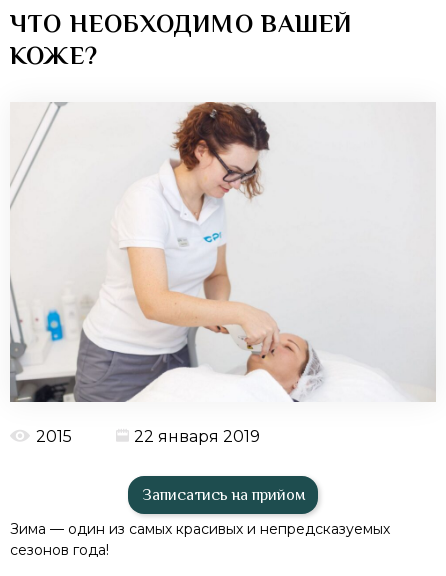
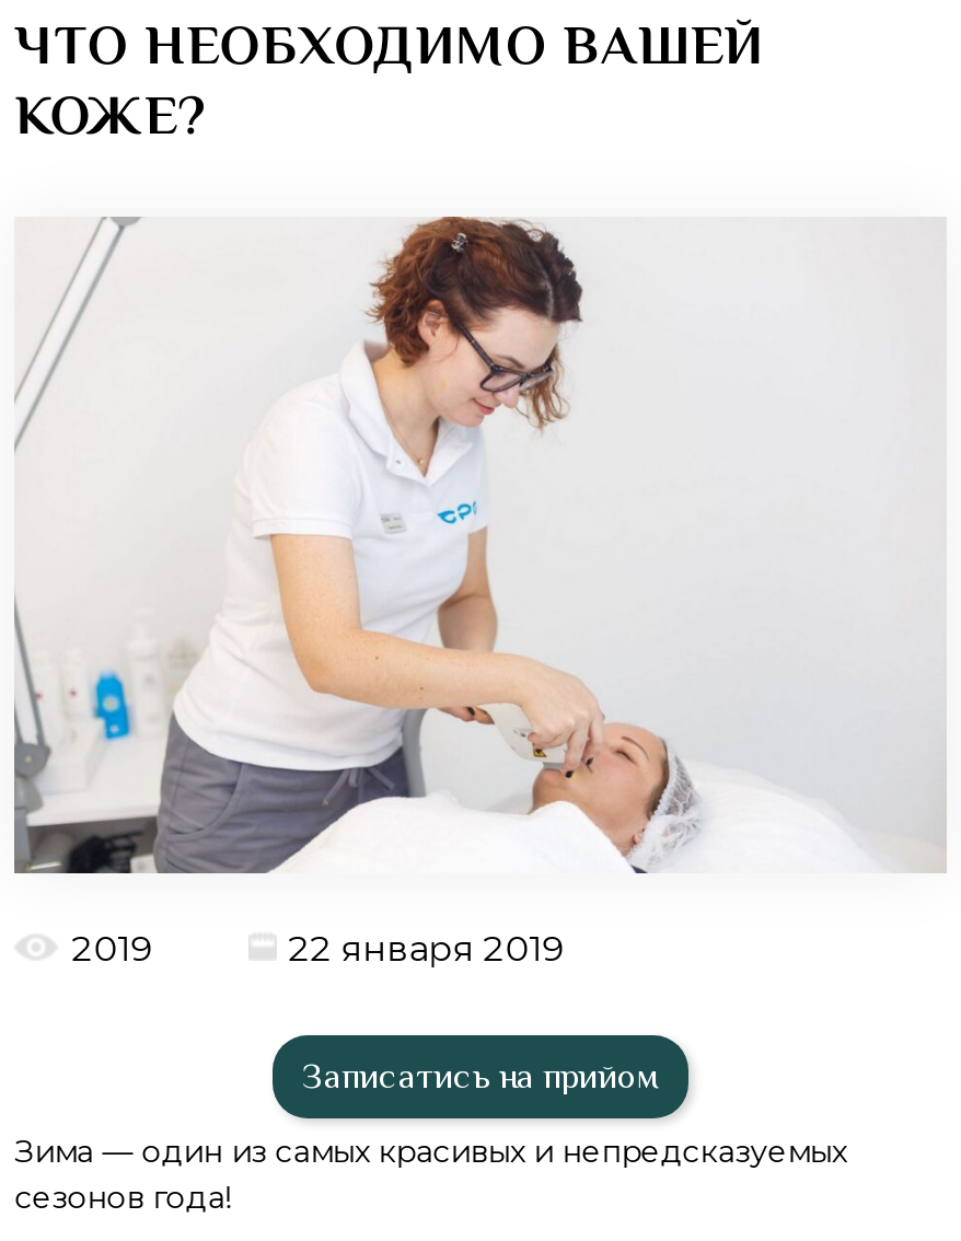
- 2015
+ 2019
